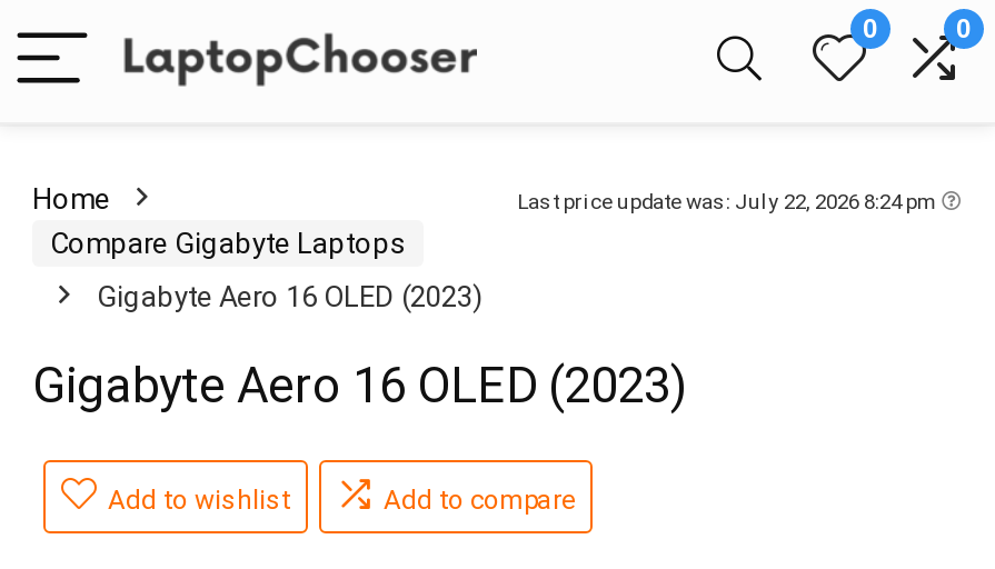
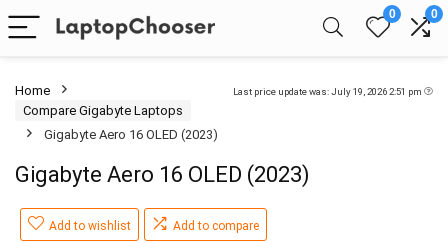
- Last price update was: July 22, 2026 8:24 pm
+ Last price update was: July 19, 2026 2:51 pm
